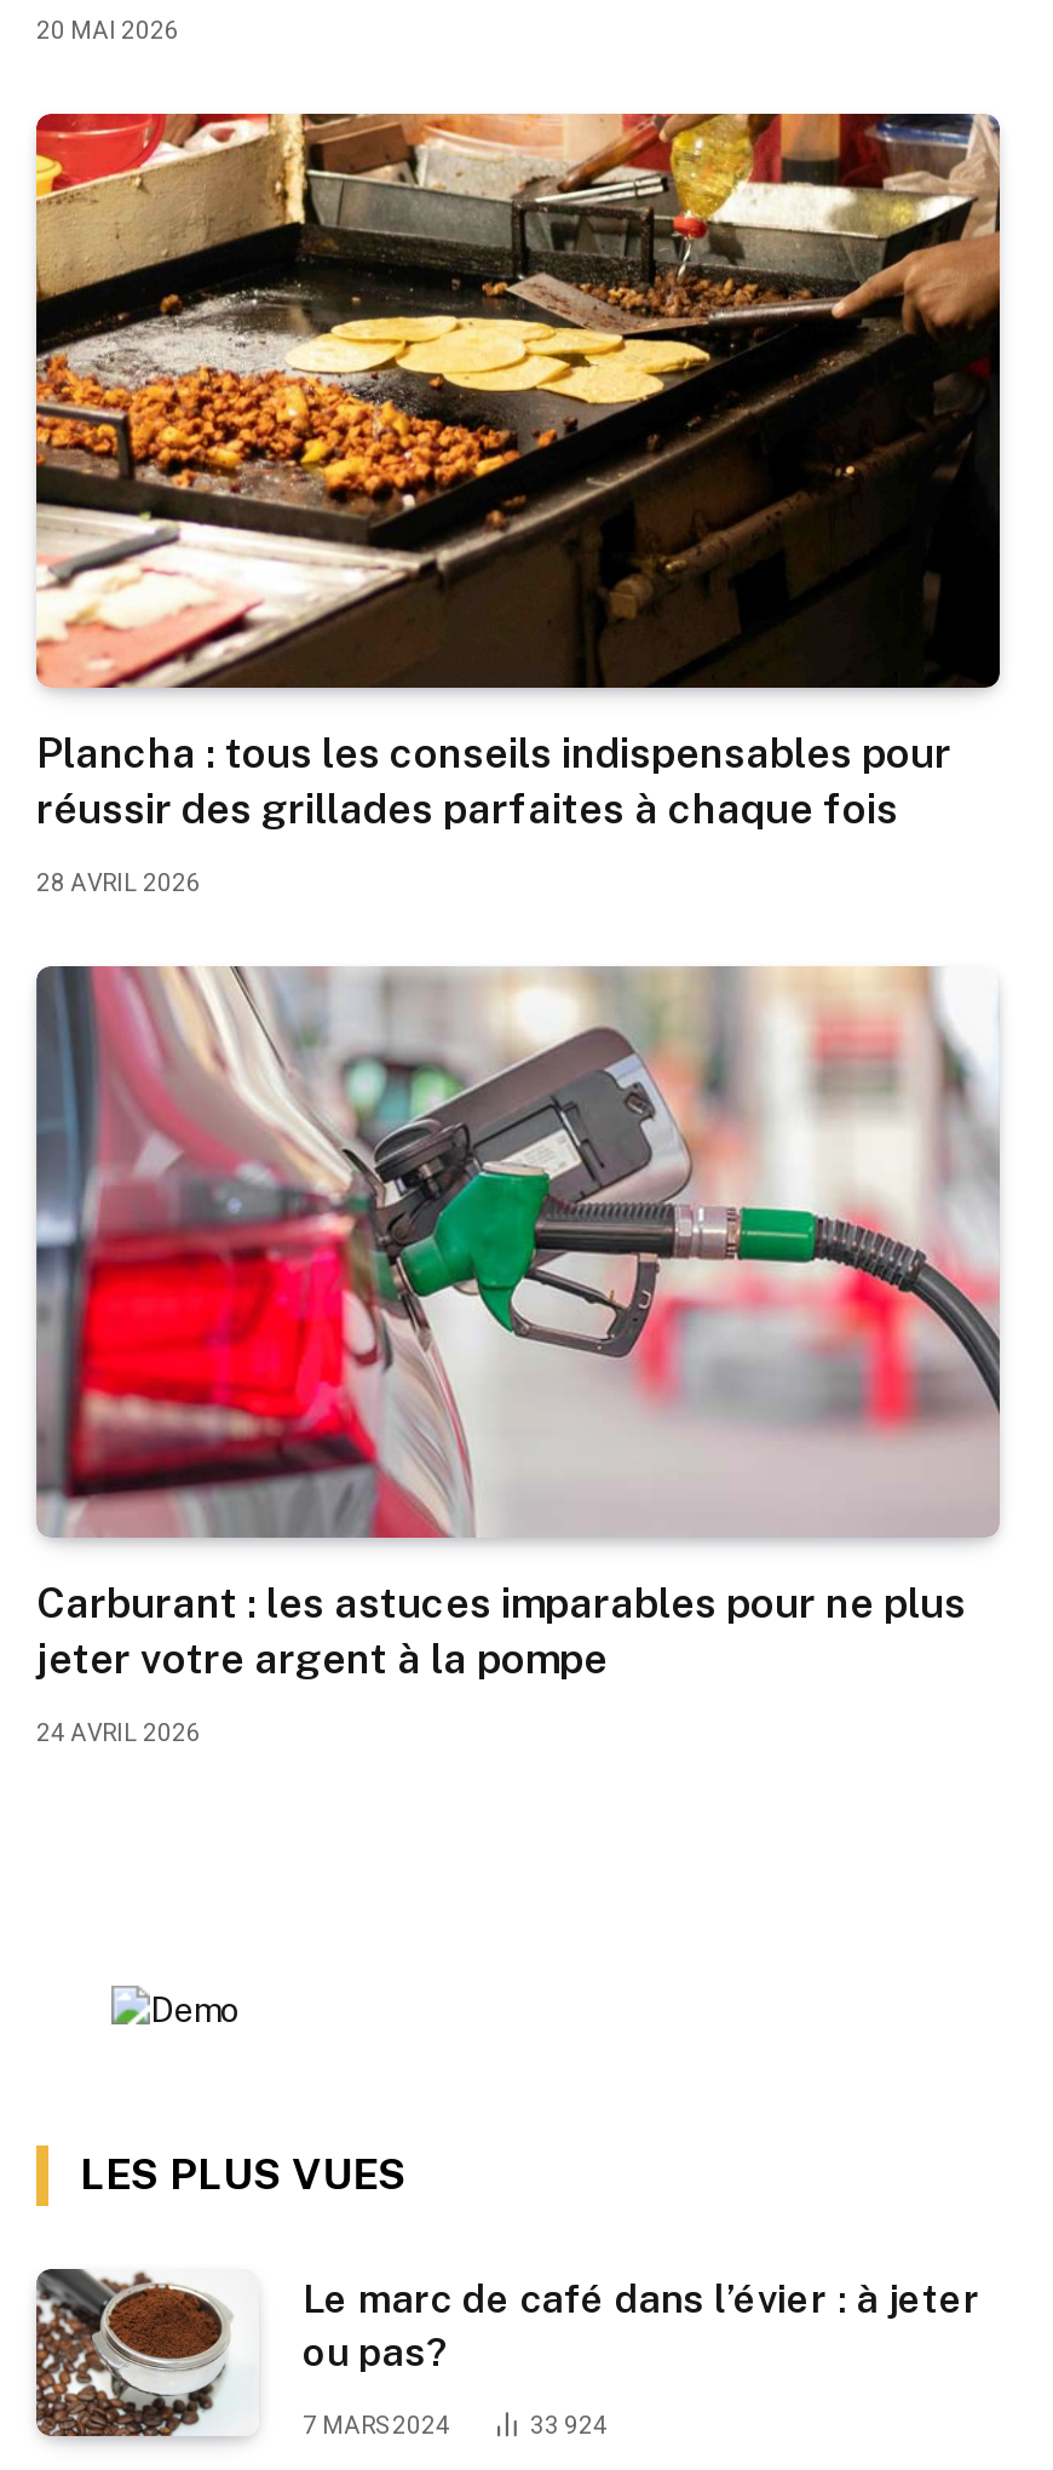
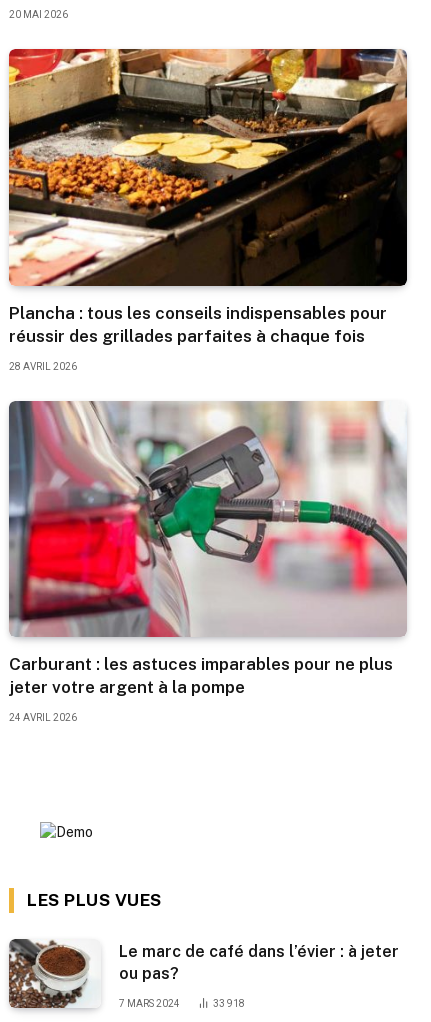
- 33 924
+ 33 918
